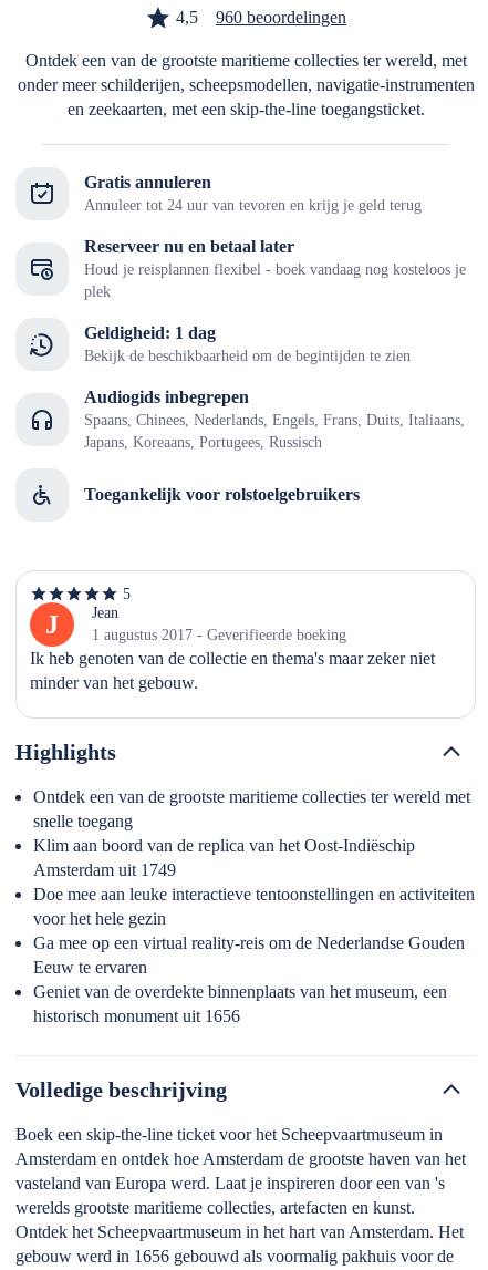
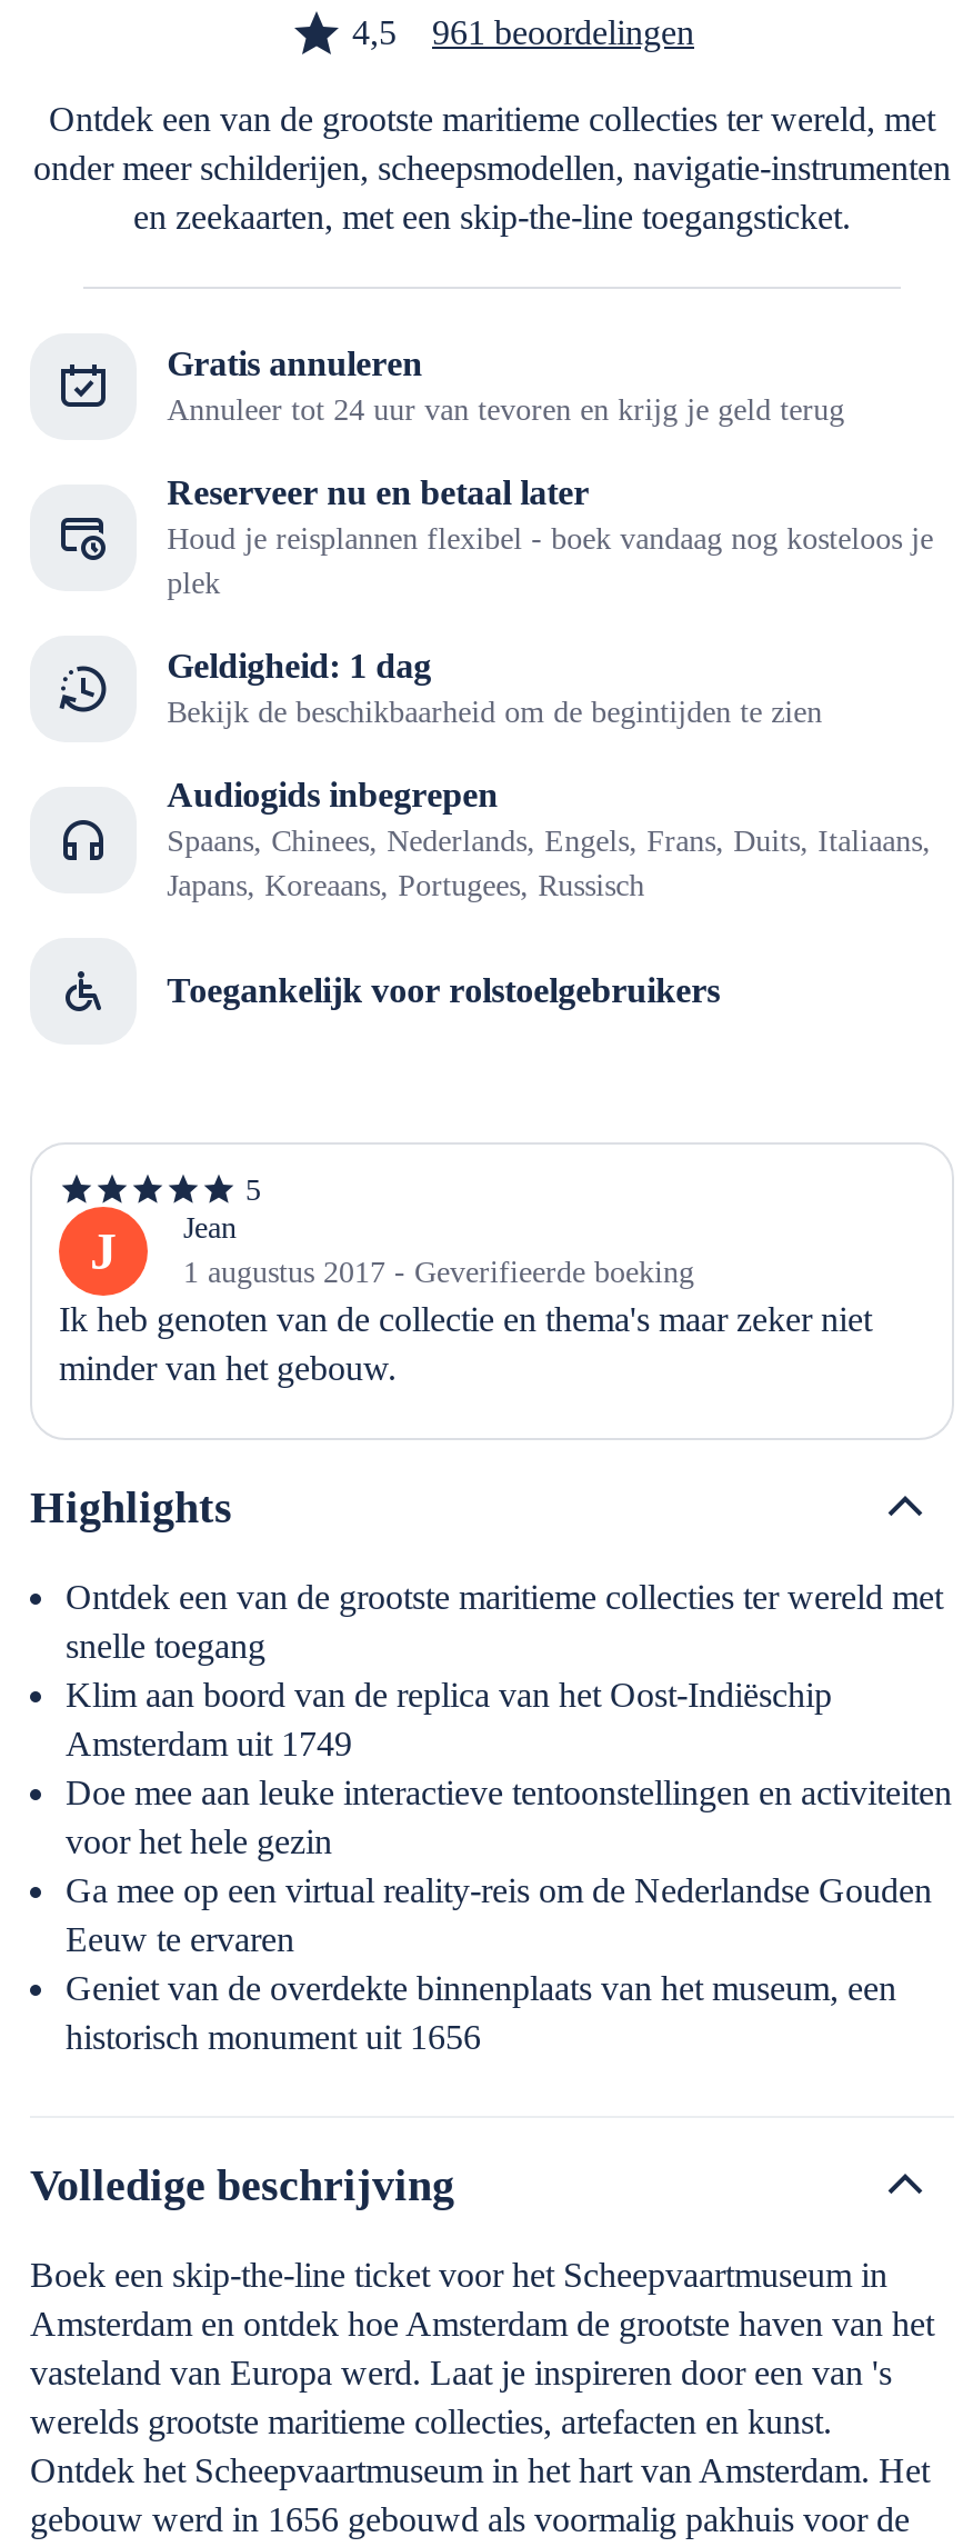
- 960 beoordelingen
+ 961 beoordelingen
